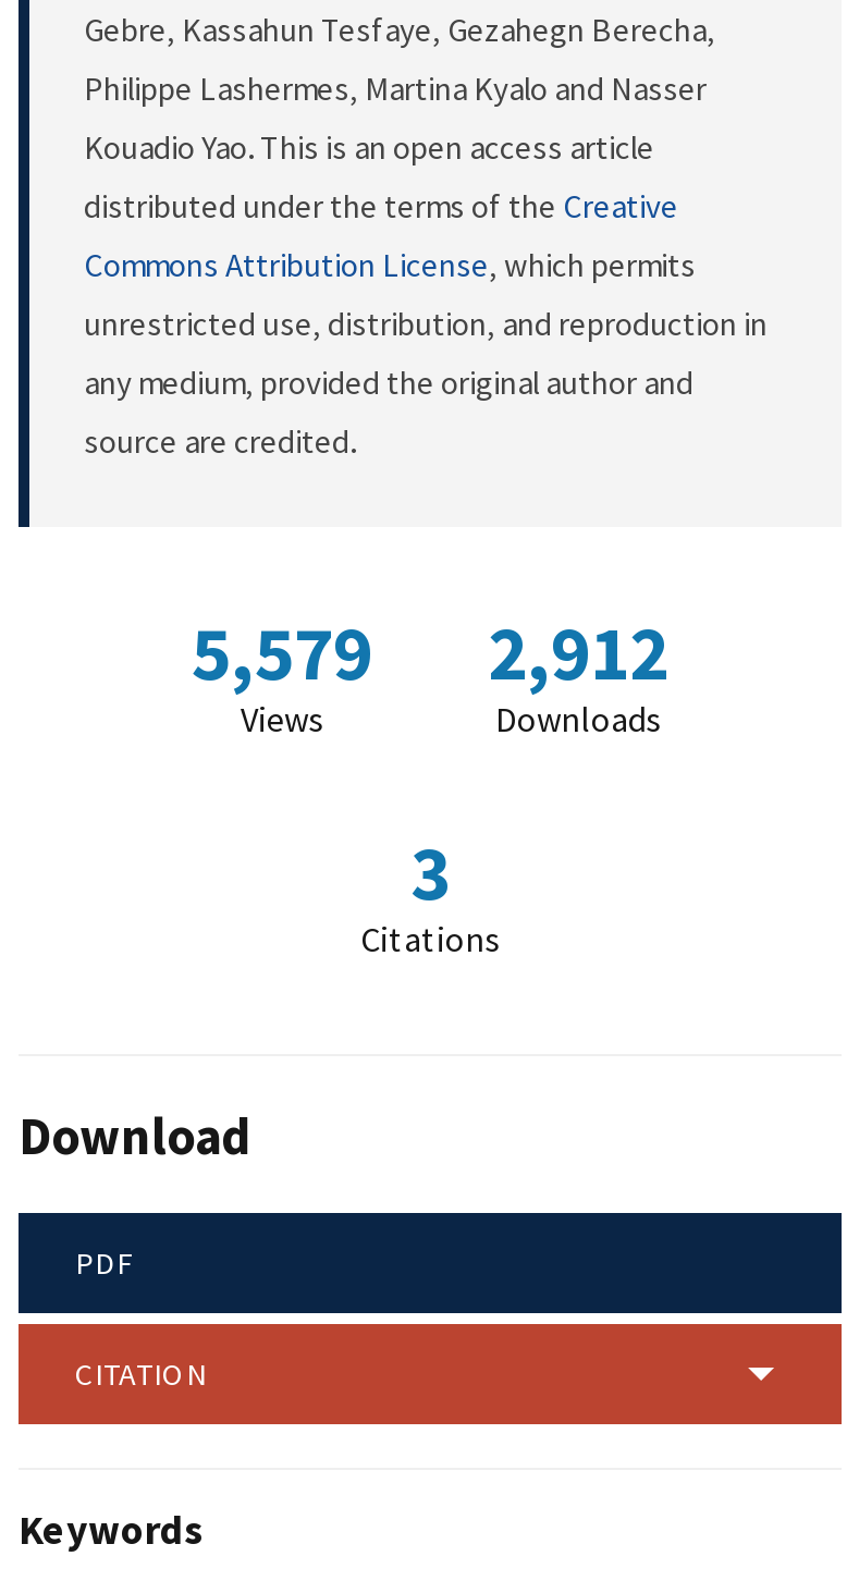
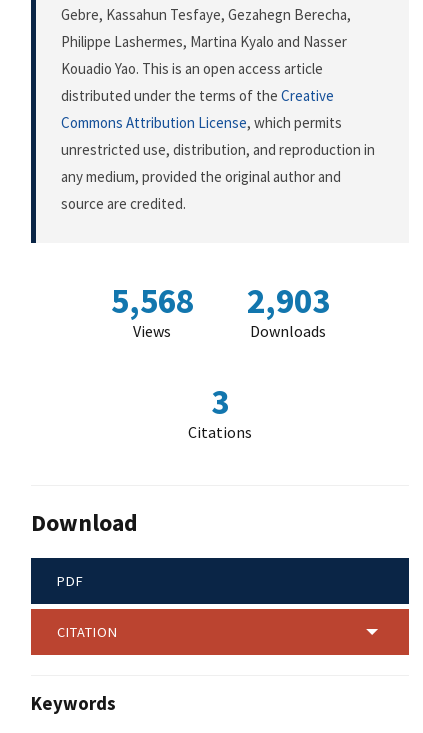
- 5,579
+ 5,568

- 2,912
+ 2,903
